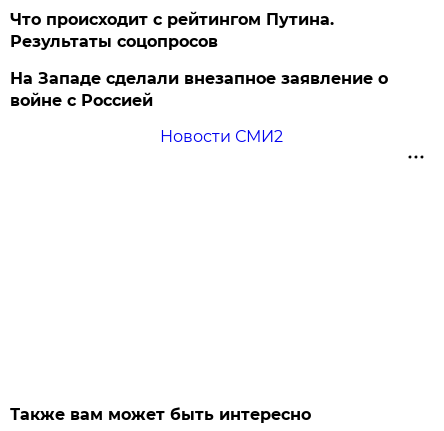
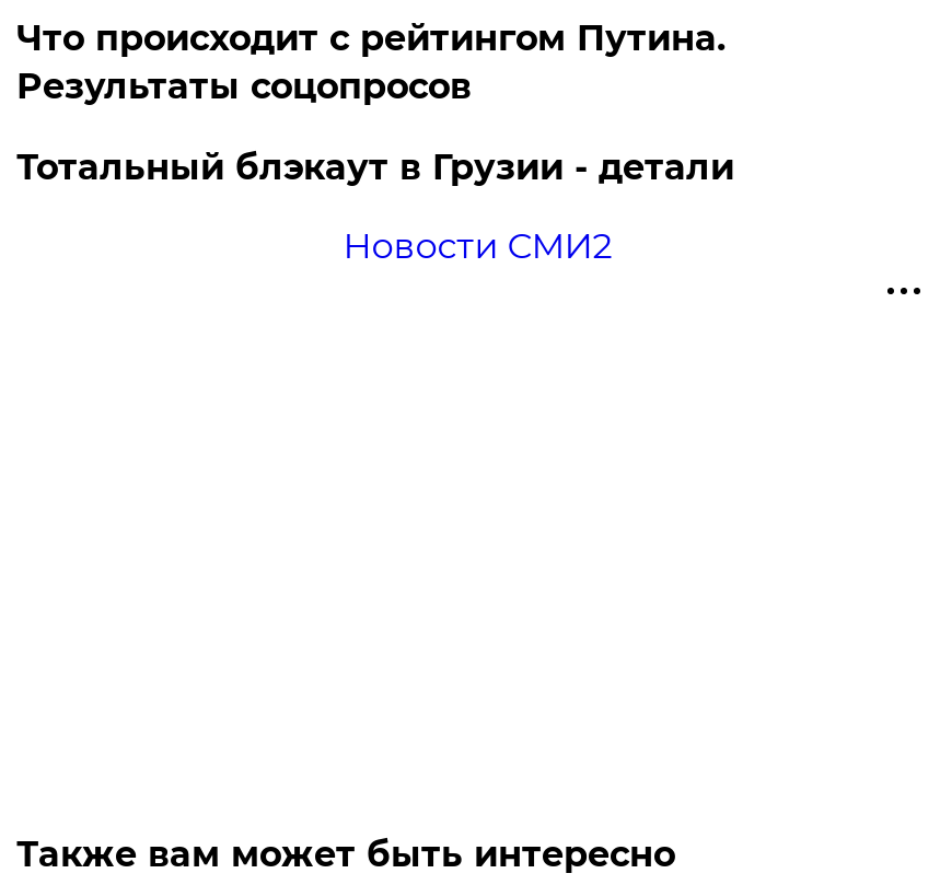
- На Западе сделали внезапное заявление о
- войне с Россией
+ Тотальный блэкаут в Грузии - детали
